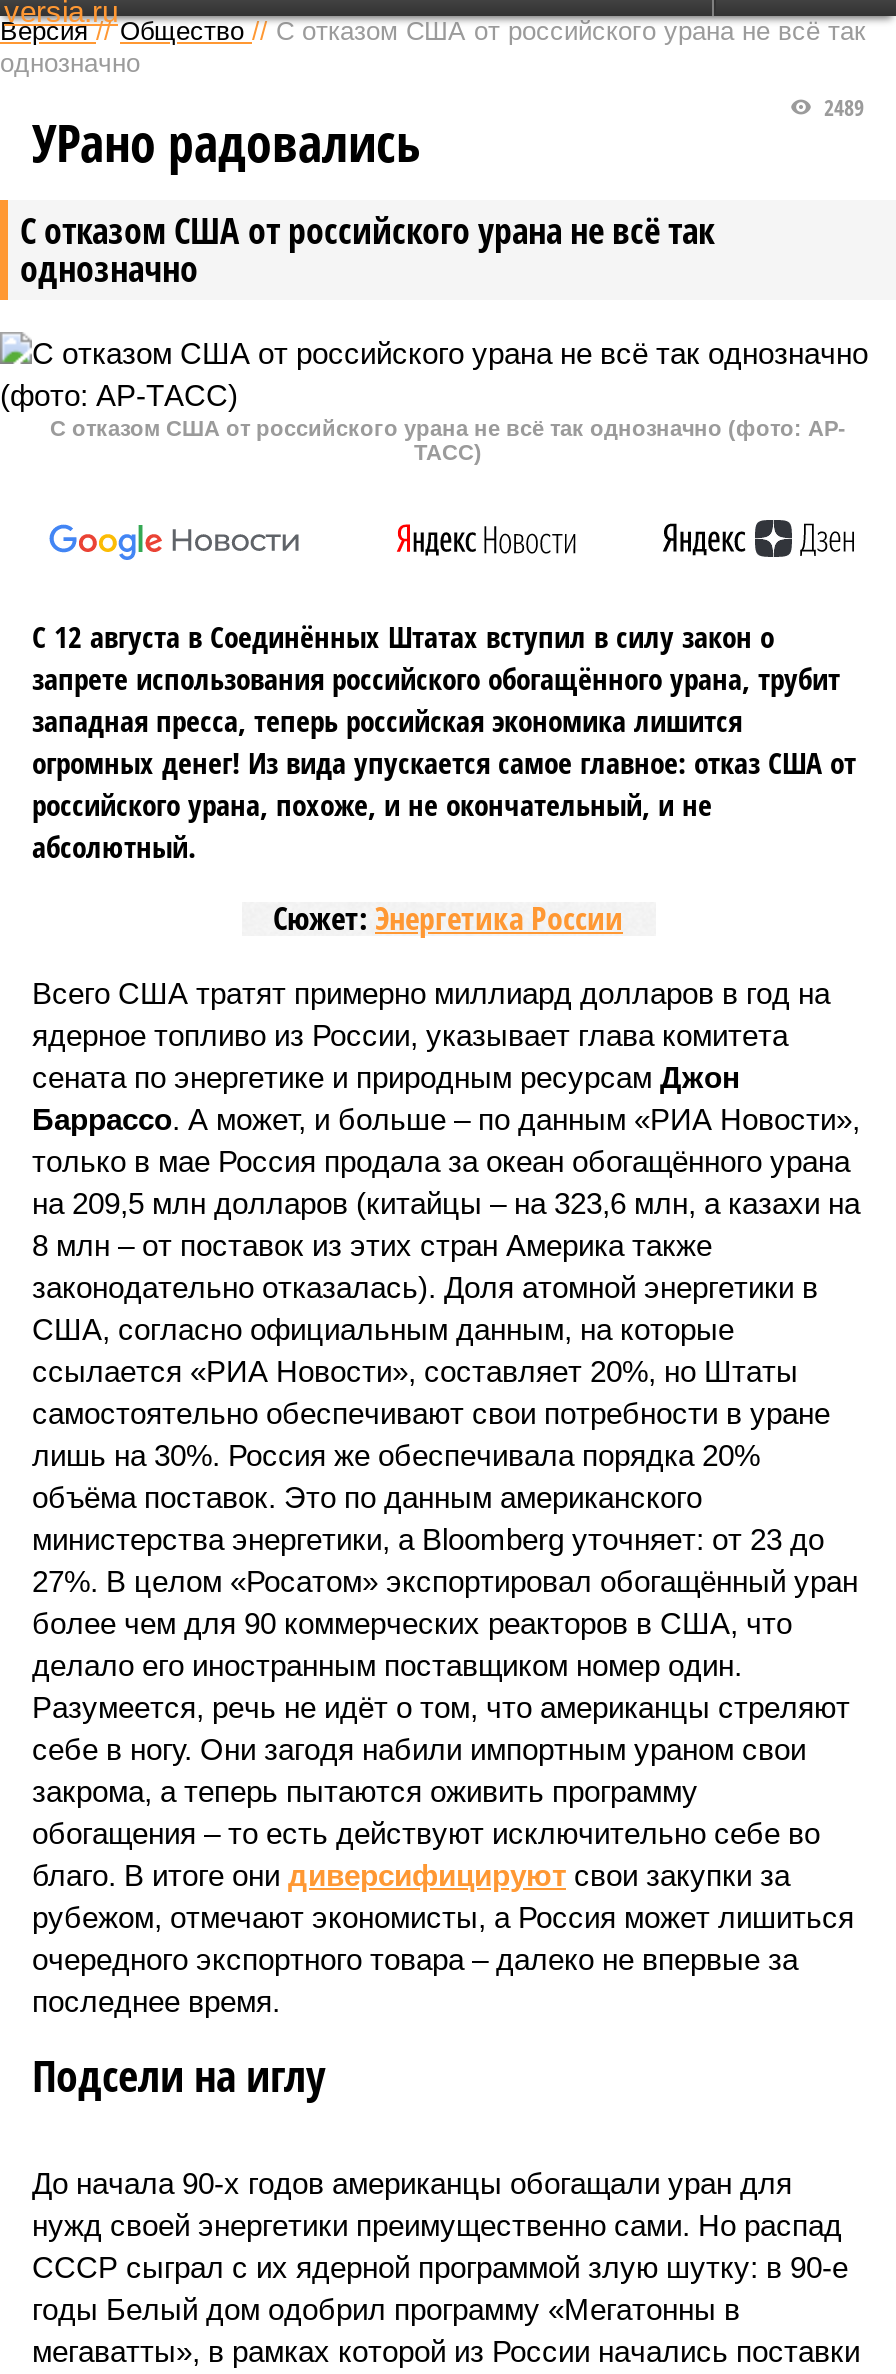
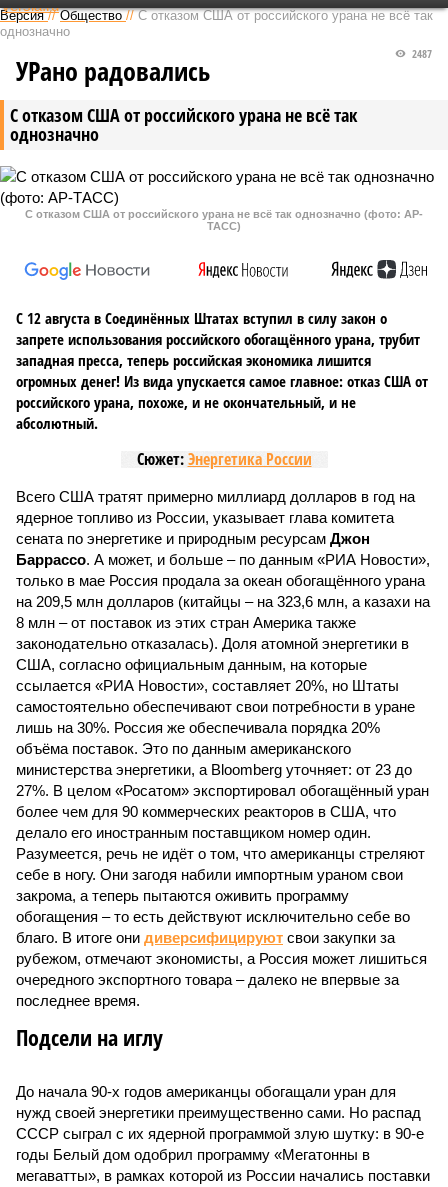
- 2489
+ 2487
